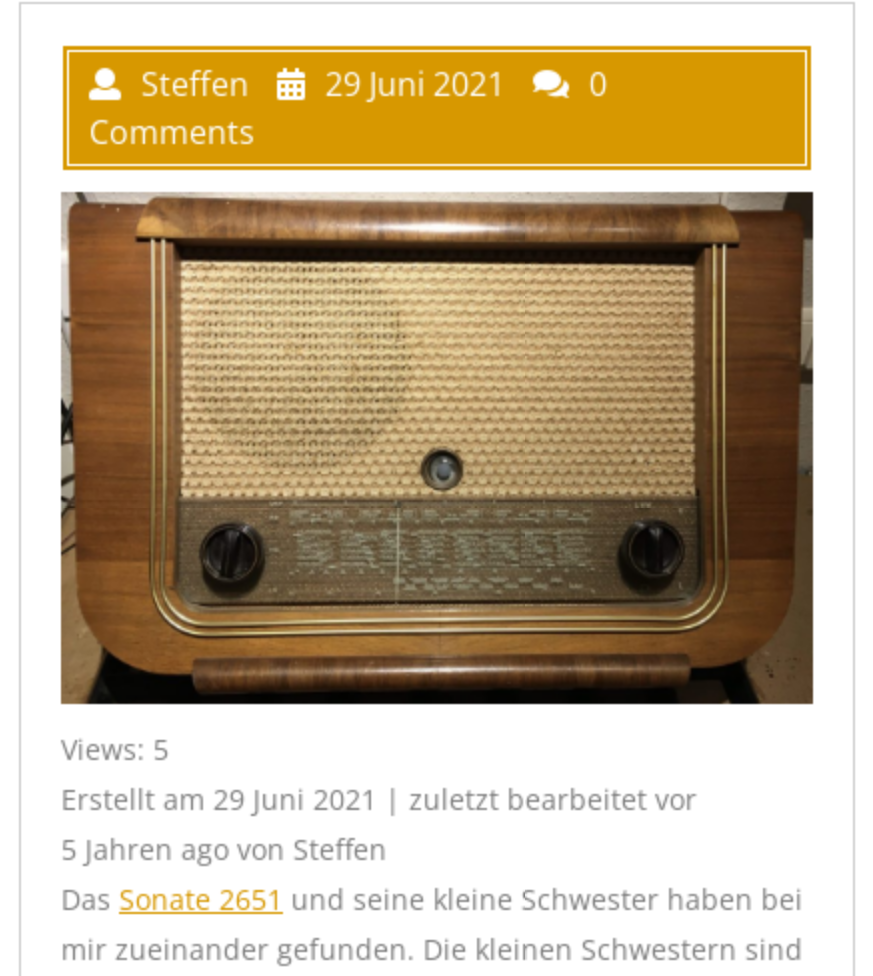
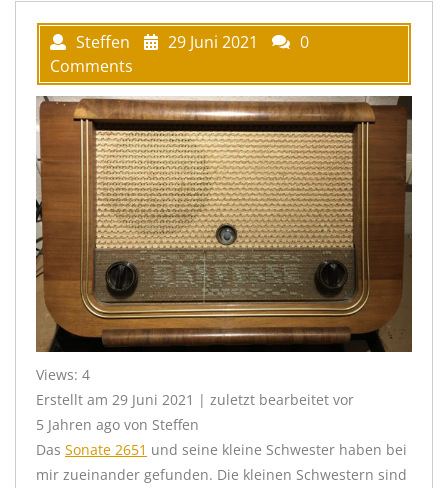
- Views: 5
+ Views: 4
